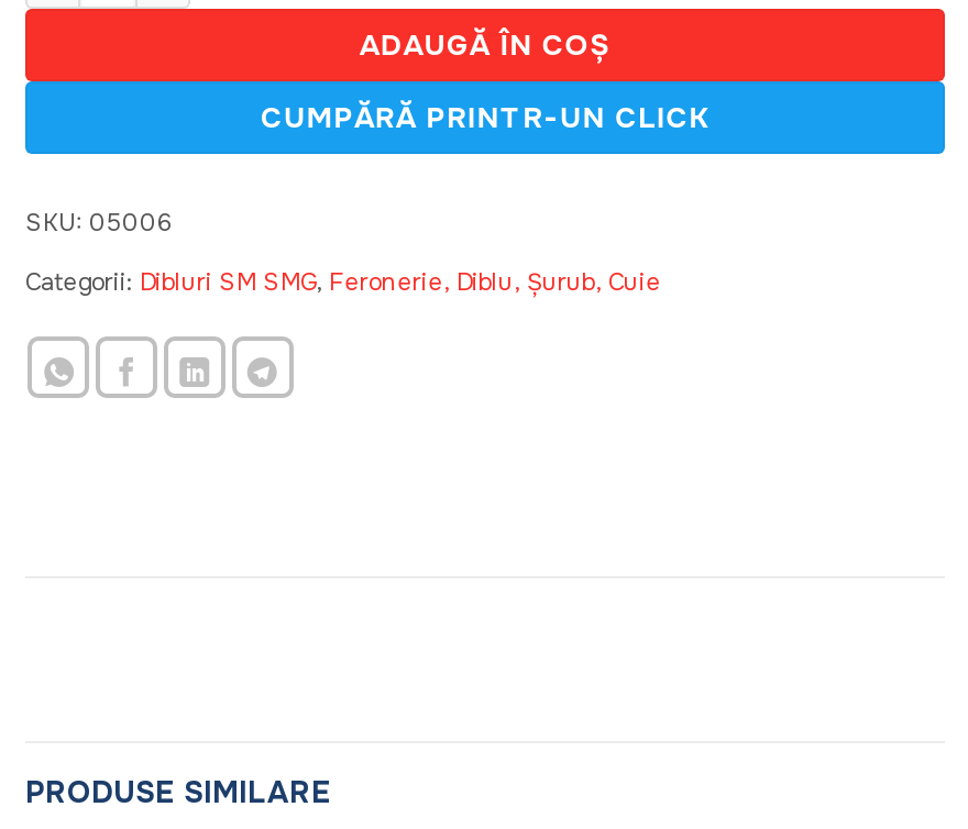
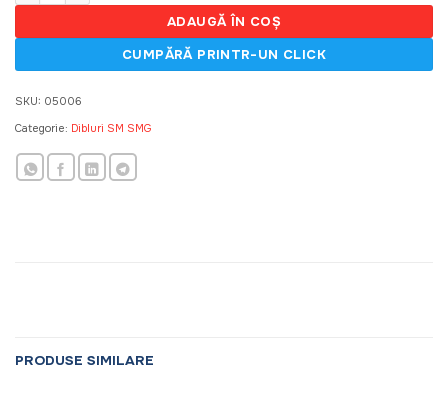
- Categorii: Dibluri SM SMG, Feronerie, Diblu, Șurub, Cuie
+ Categorie: Dibluri SM SMG
